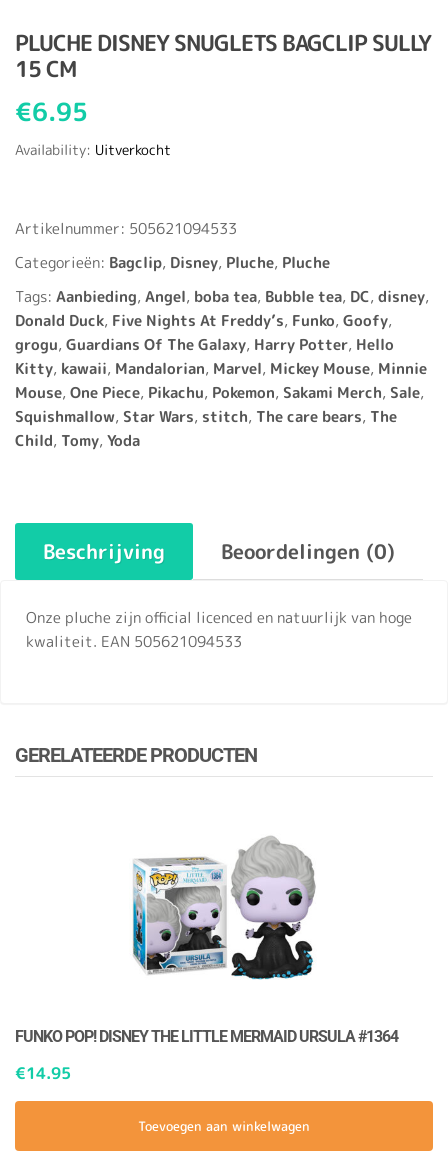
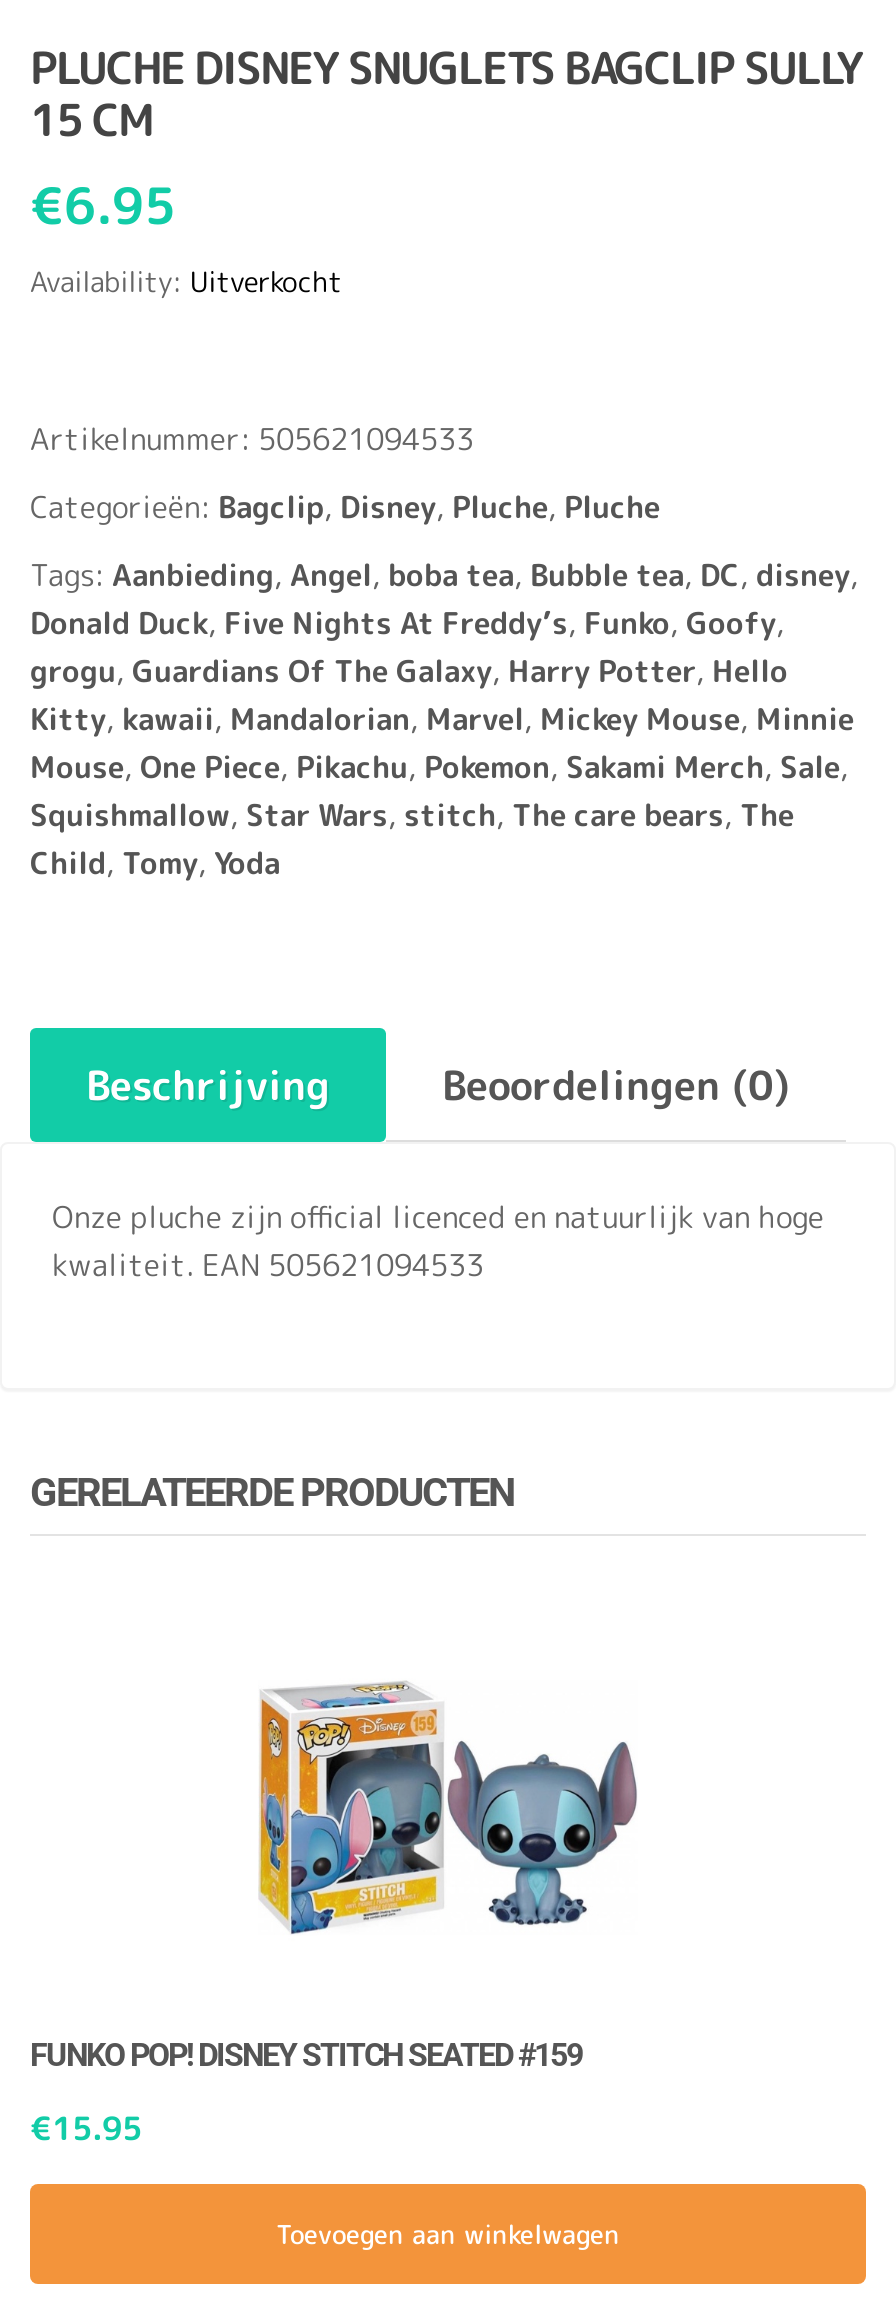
- [image]
+ [image]

- FUNKO POP! DISNEY THE LITTLE MERMAID URSULA #1364
+ FUNKO POP! DISNEY STITCH SEATED #159

- €14.95
+ €15.95
